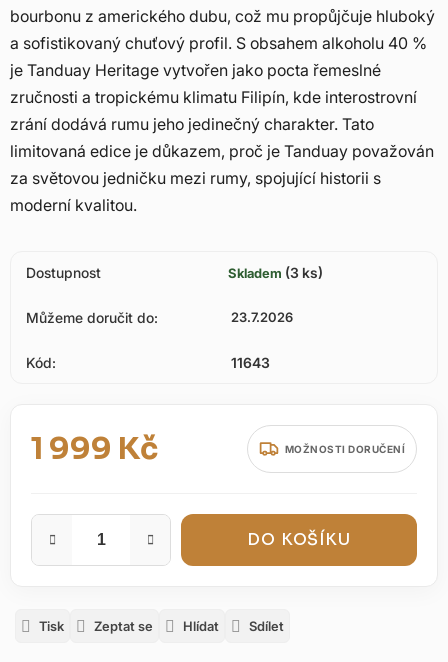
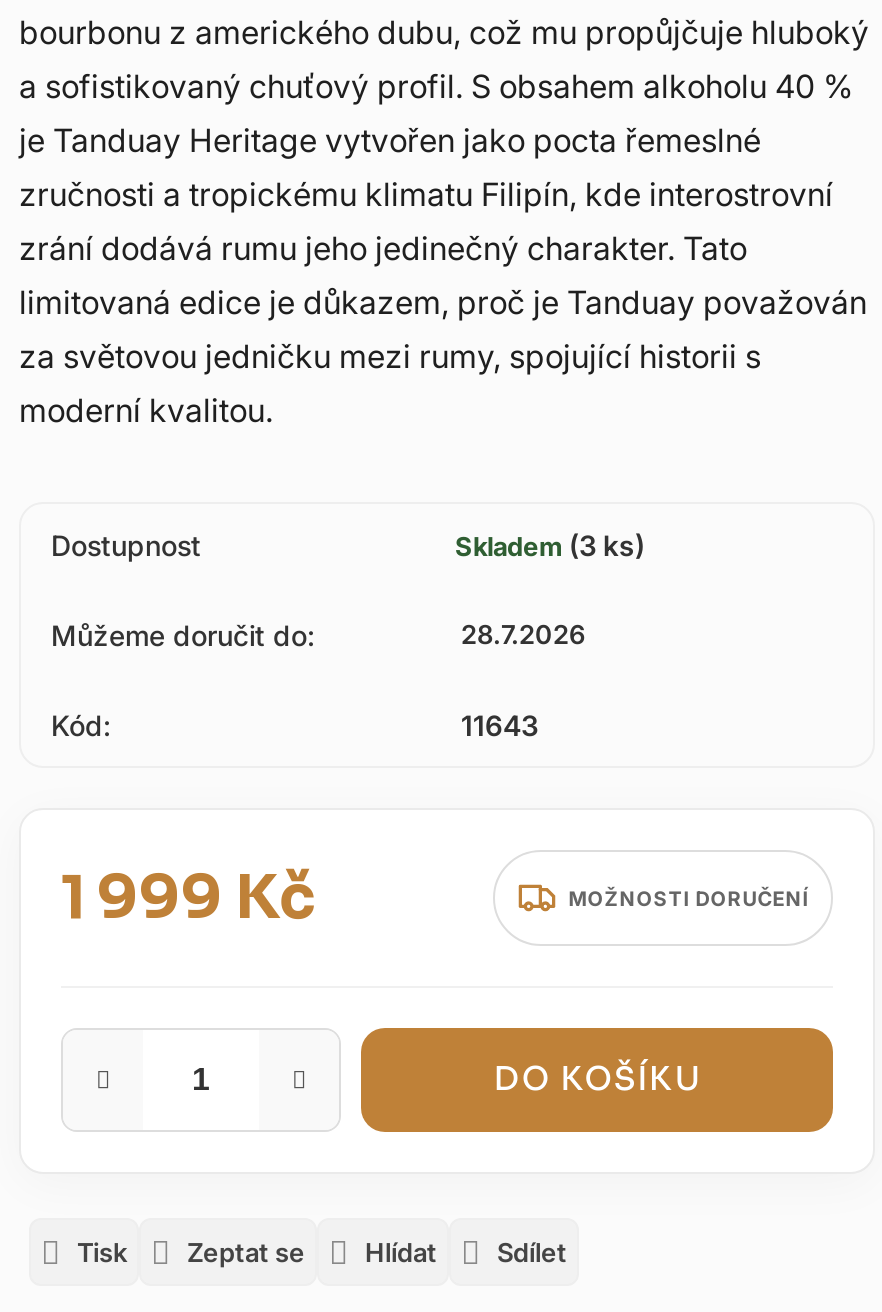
- 23.7.2026
+ 28.7.2026
